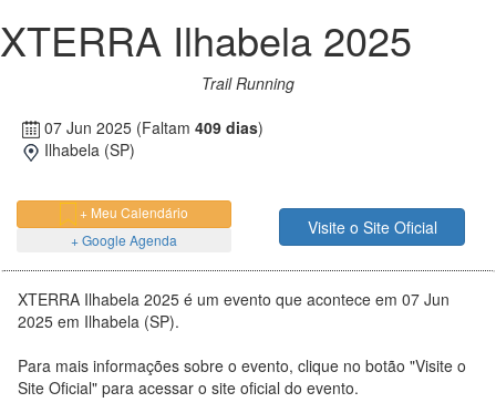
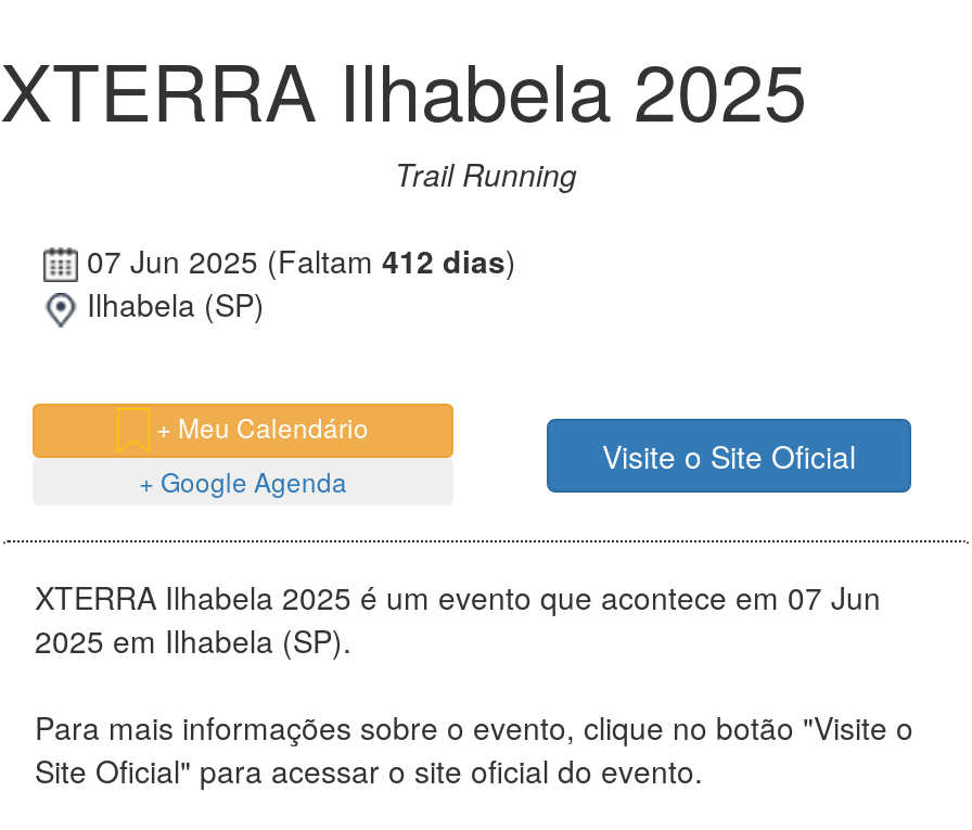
- 07 Jun 2025 (Faltam 409 dias)
+ 07 Jun 2025 (Faltam 412 dias)
